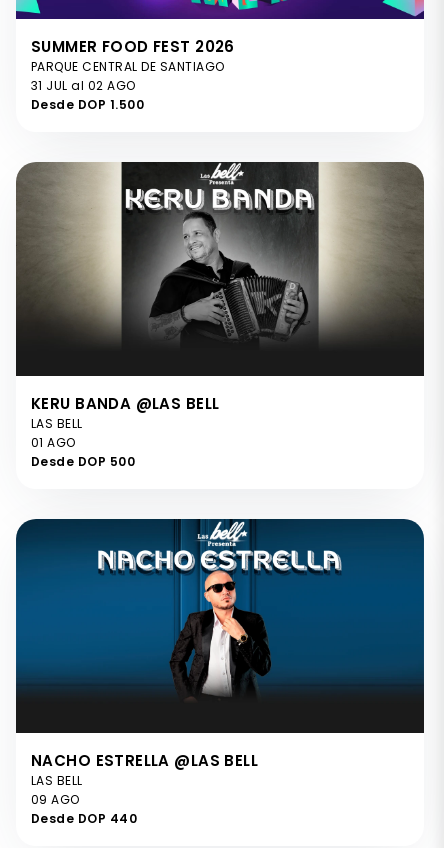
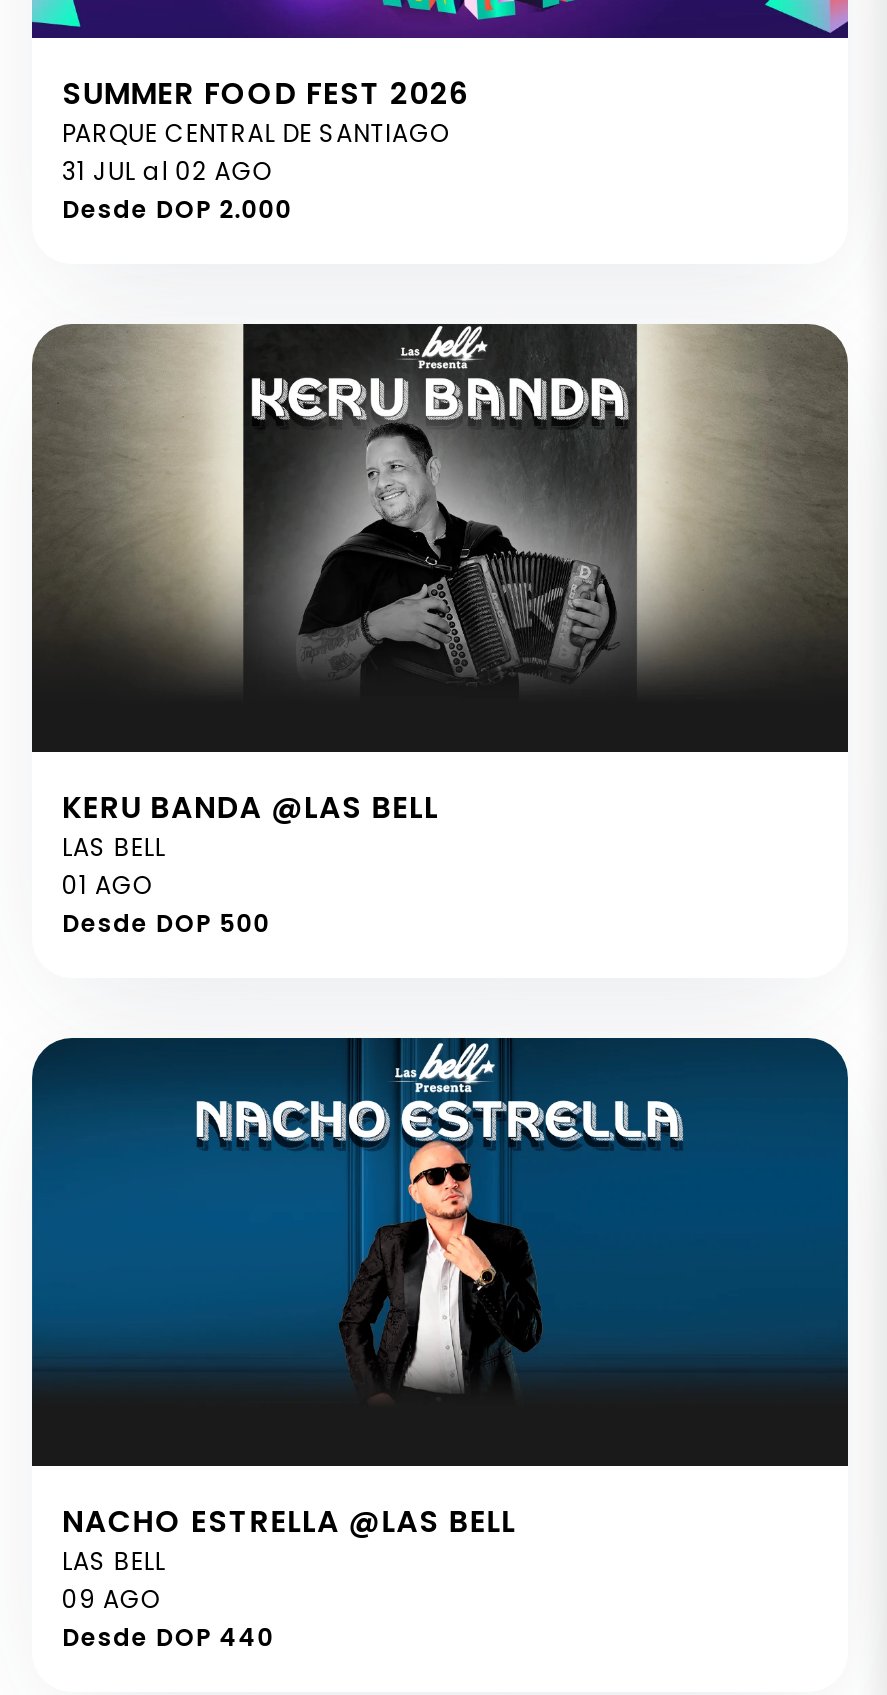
- Desde DOP 1.500
+ Desde DOP 2.000
